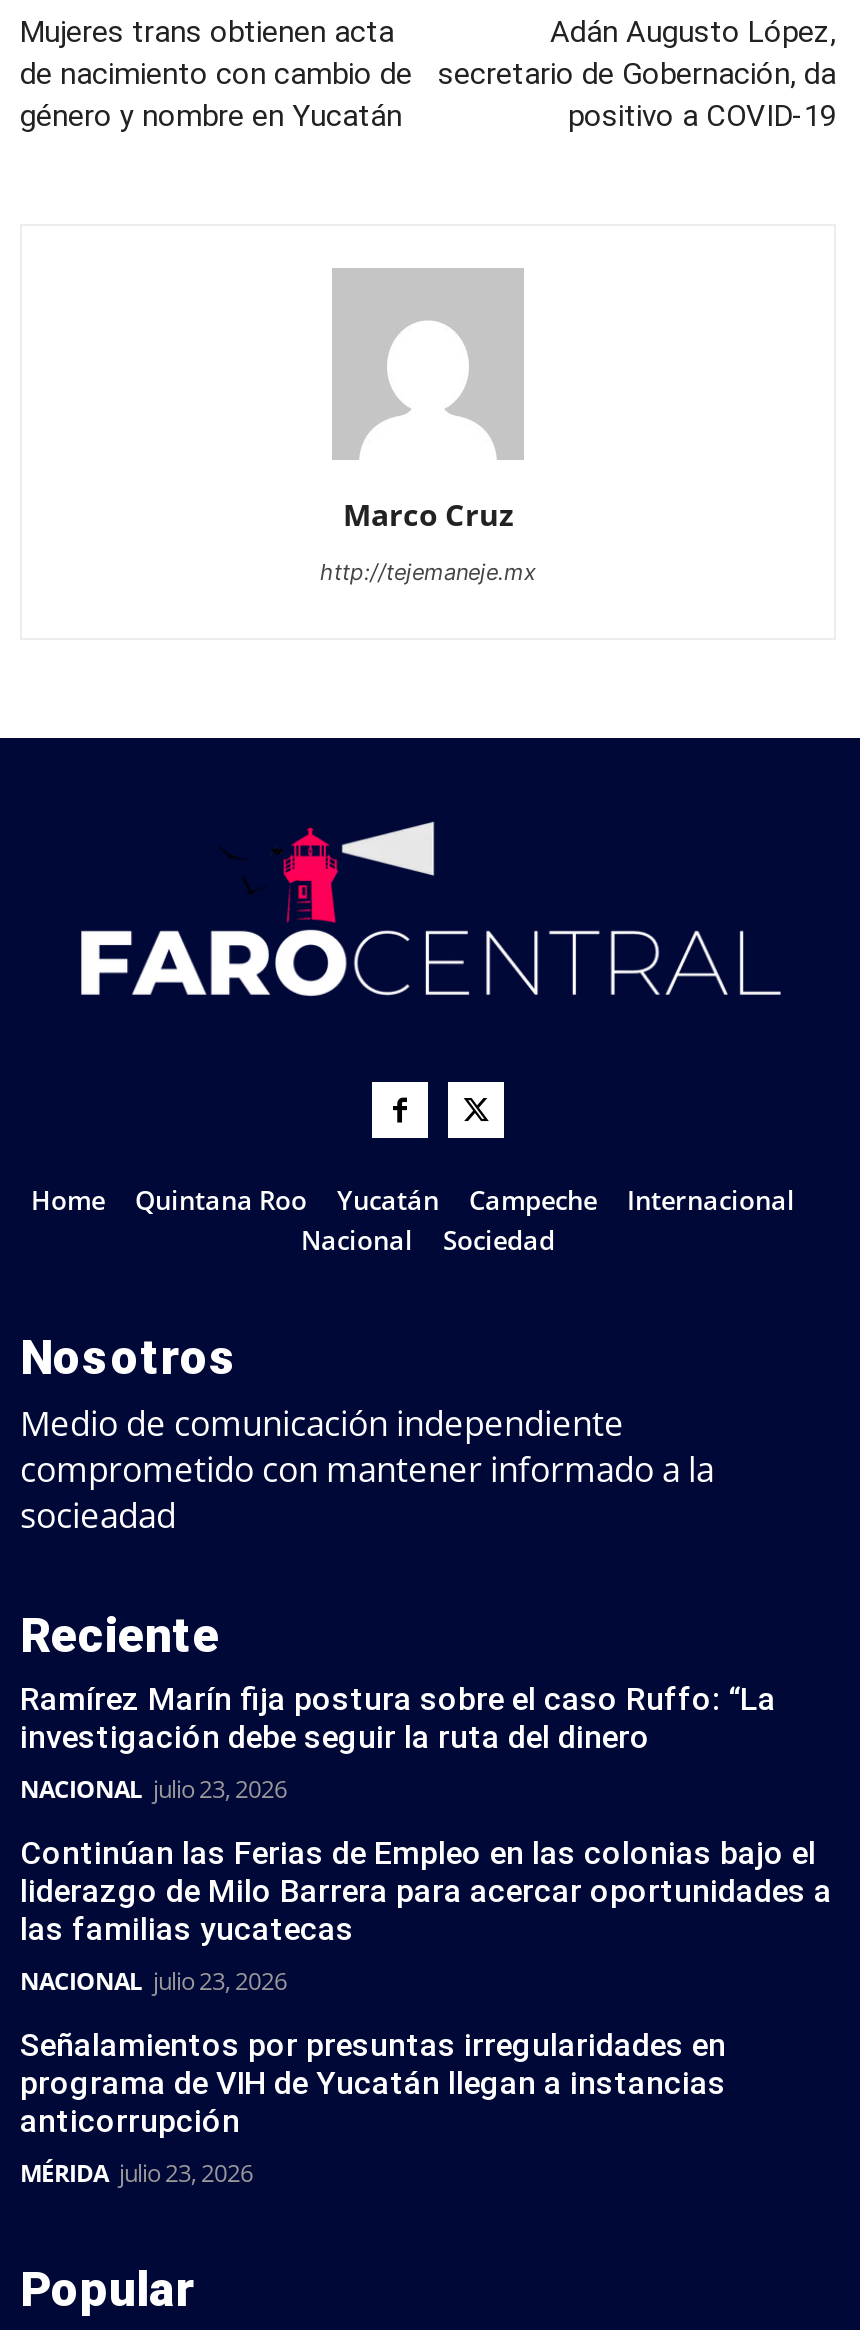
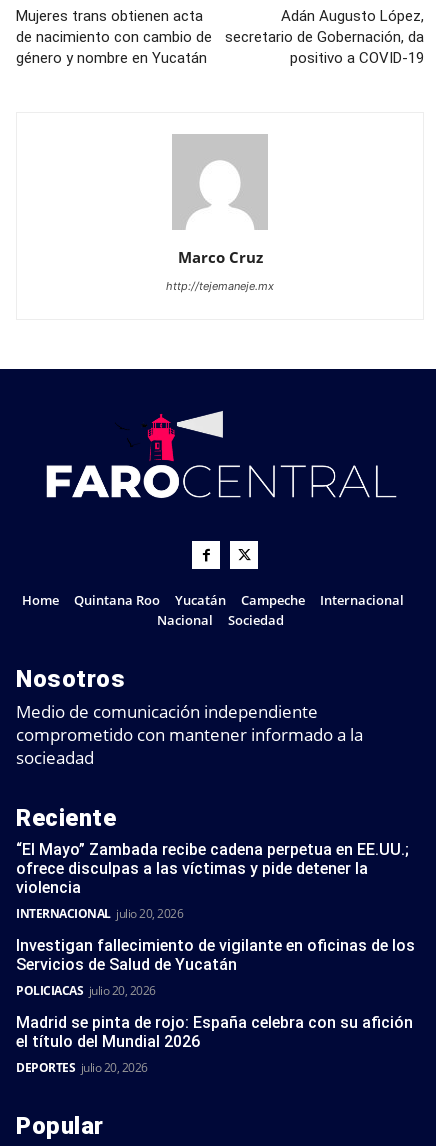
- Ramírez Marín fija postura sobre el caso Ruffo: “La
- investigación debe seguir la ruta del dinero
- NACIONAL julio 23, 2026
+ “El Mayo” Zambada recibe cadena perpetua en EE.UU.;
+ ofrece disculpas a las víctimas y pide detener la
+ violencia
+ INTERNACIONAL julio 20, 2026

- Continúan las Ferias de Empleo en las colonias bajo el
- liderazgo de Milo Barrera para acercar oportunidades a
- las familias yucatecas
- NACIONAL julio 23, 2026
+ Investigan fallecimiento de vigilante en oficinas de los
+ Servicios de Salud de Yucatán
+ POLICIACAS julio 20, 2026

- Señalamientos por presuntas irregularidades en
- programa de VIH de Yucatán llegan a instancias
- anticorrupción
- MÉRIDA julio 23, 2026
+ Madrid se pinta de rojo: España celebra con su afición
+ el título del Mundial 2026
+ DEPORTES julio 20, 2026
